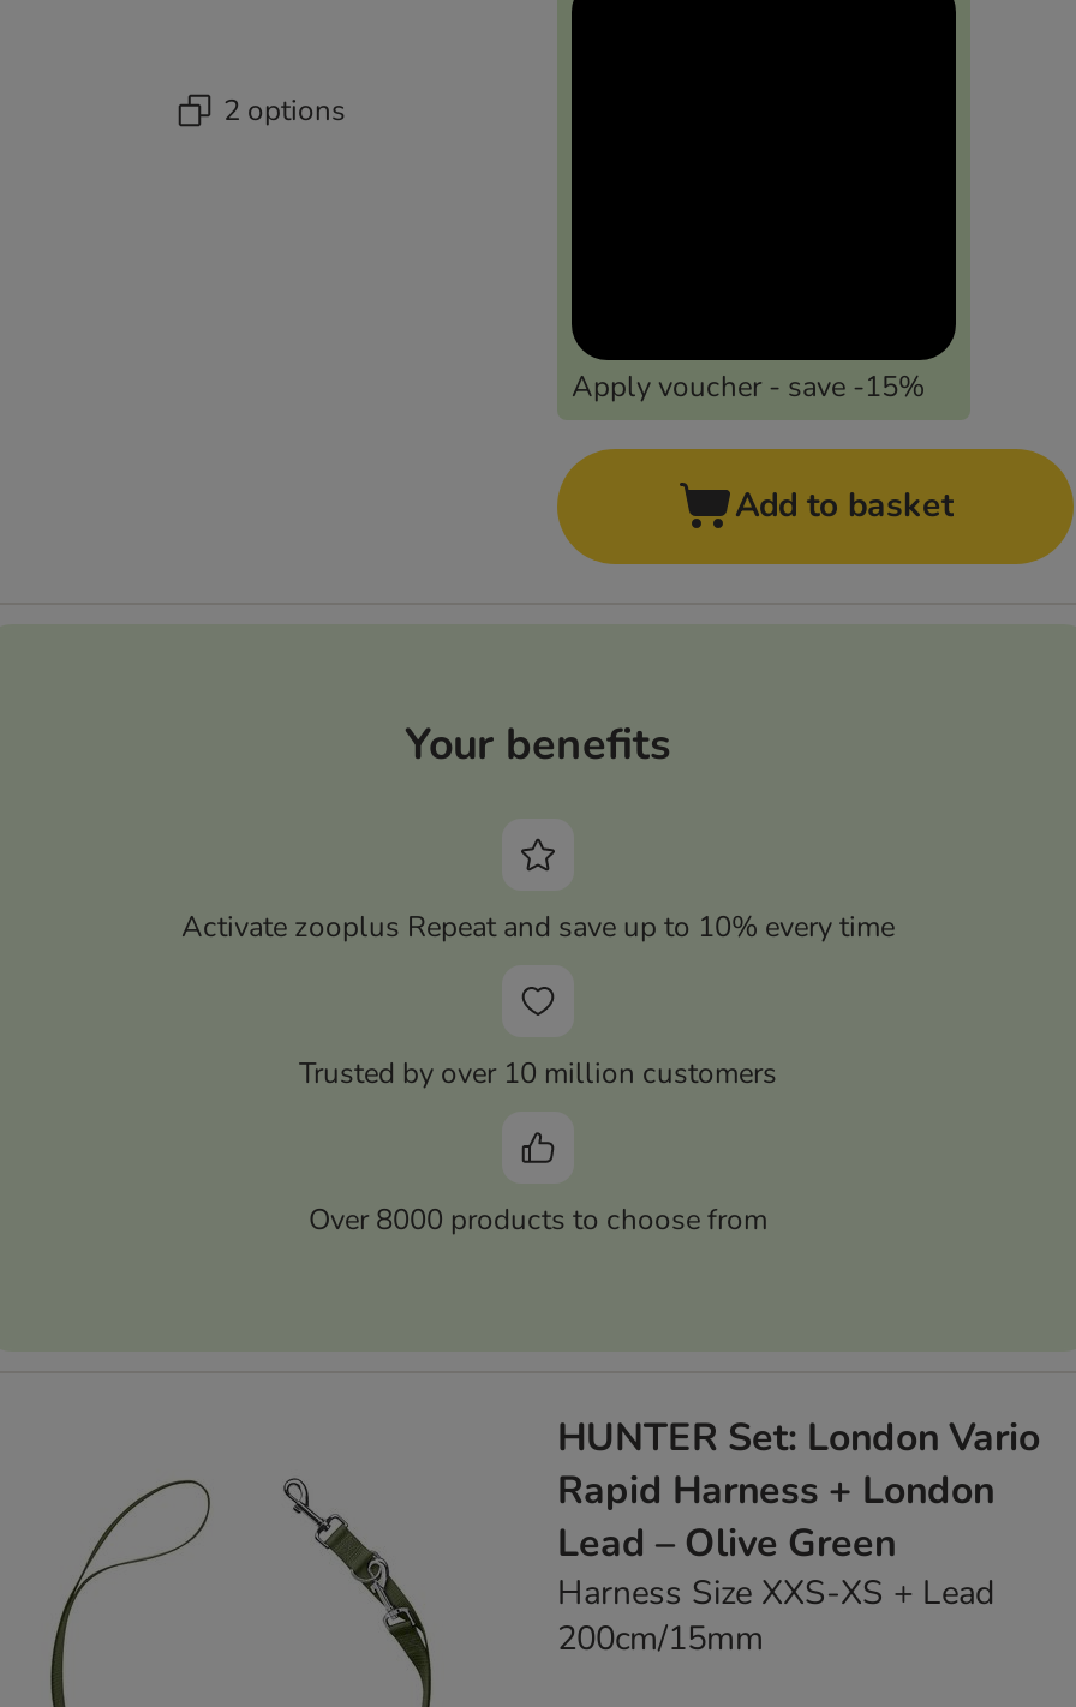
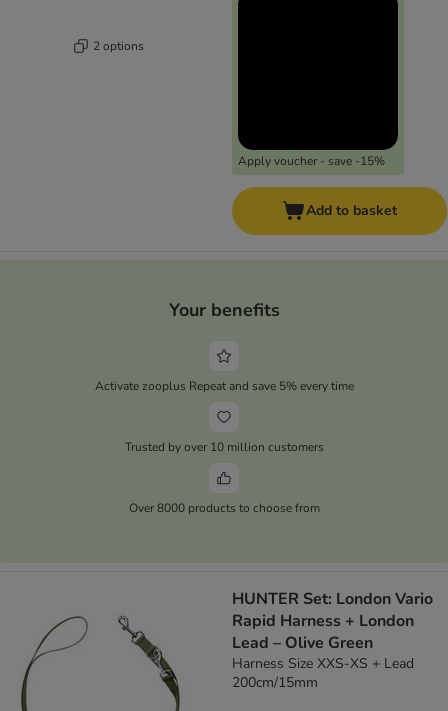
- Activate zooplus Repeat and save up to 10% every time
+ Activate zooplus Repeat and save 5% every time
